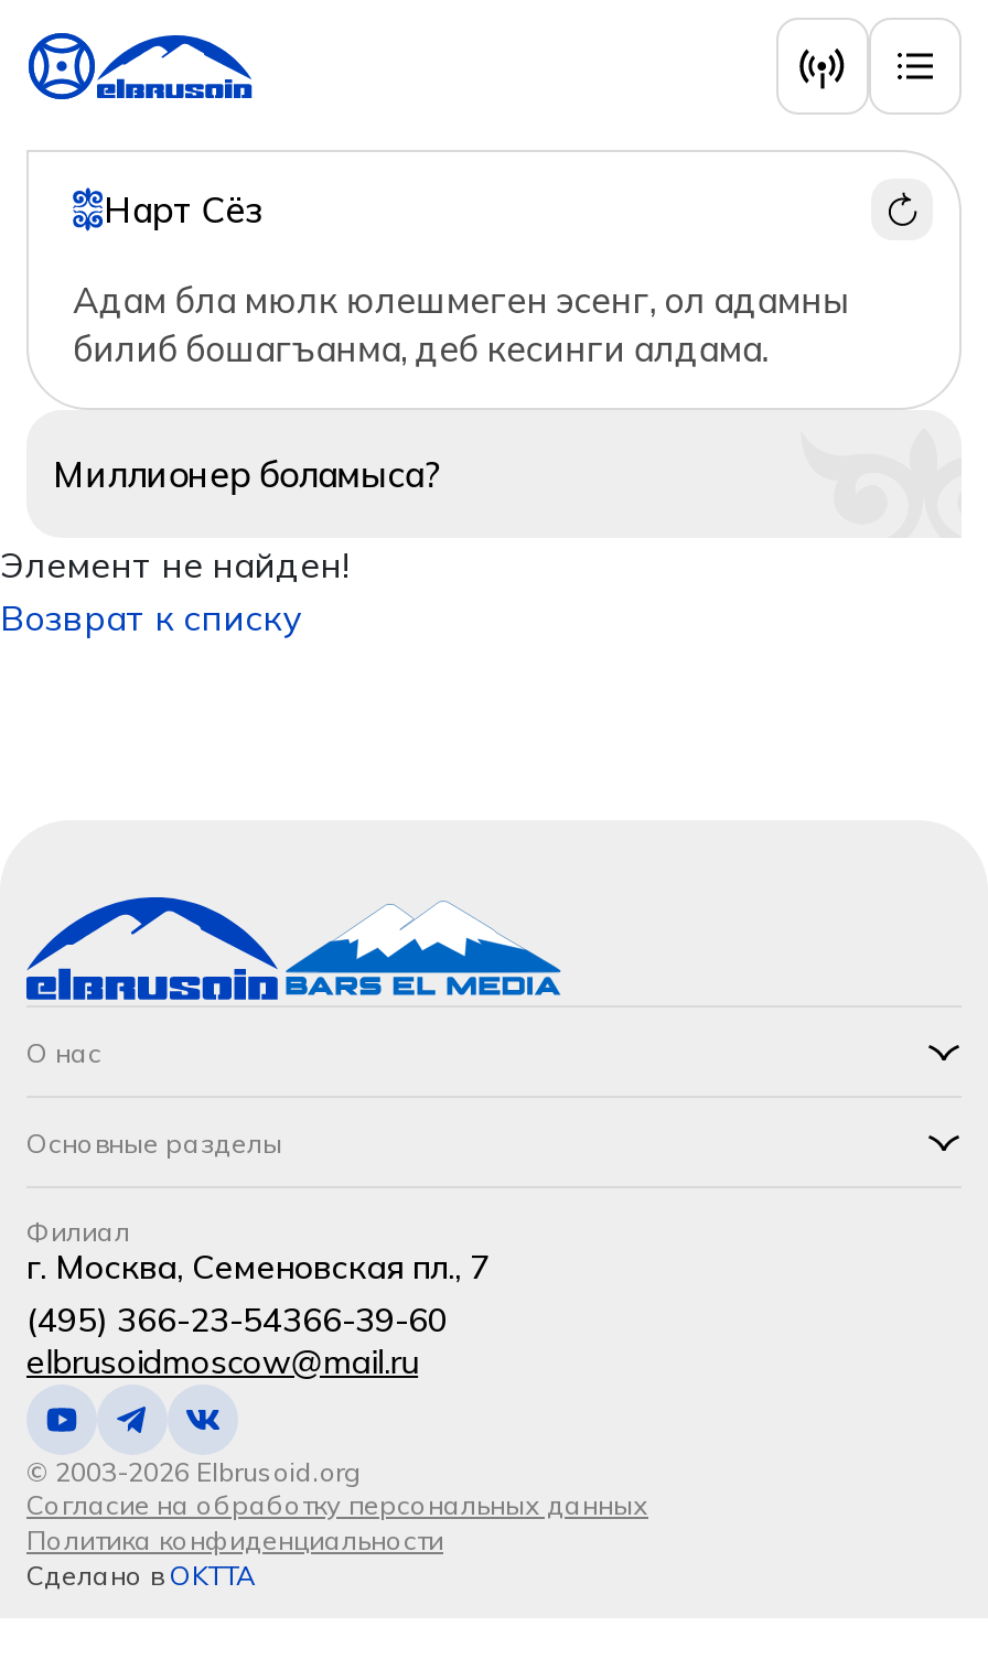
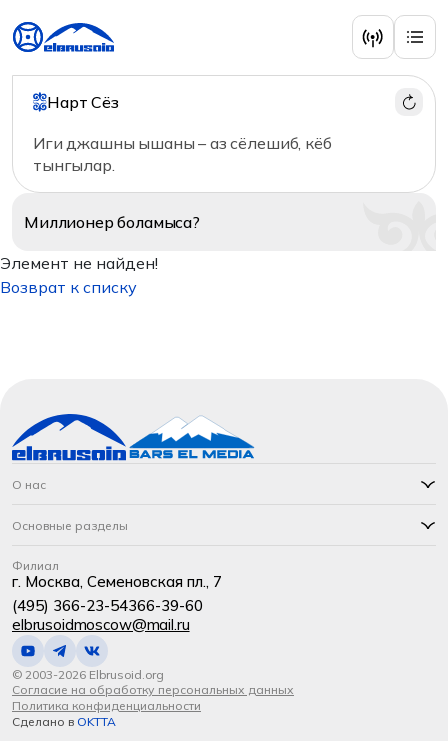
- Адам бла мюлк юлешмеген эсенг, ол адамны
- билиб бошагъанма, деб кесинги алдама.
+ Иги джашны ышаны – аз сёлешиб, кёб
+ тынгылар.
